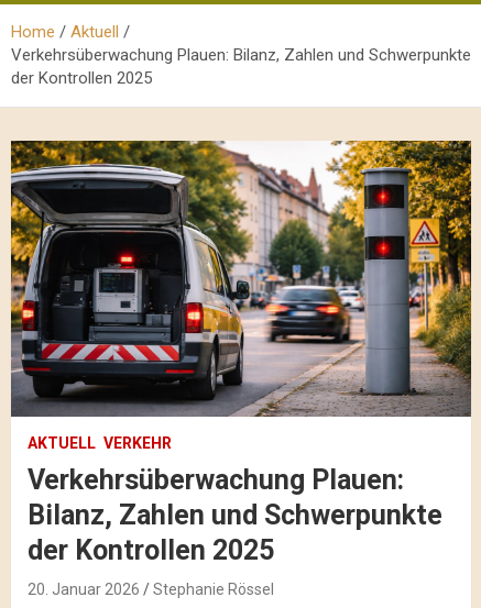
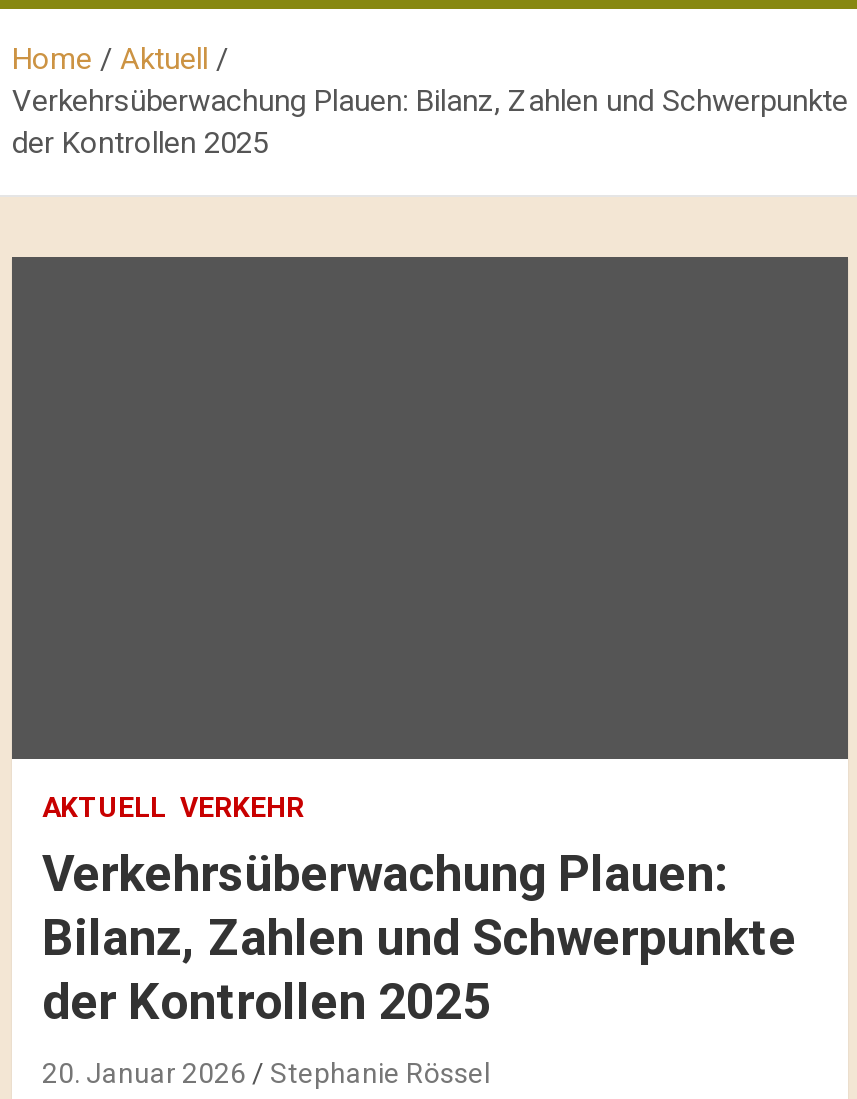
- [image]
